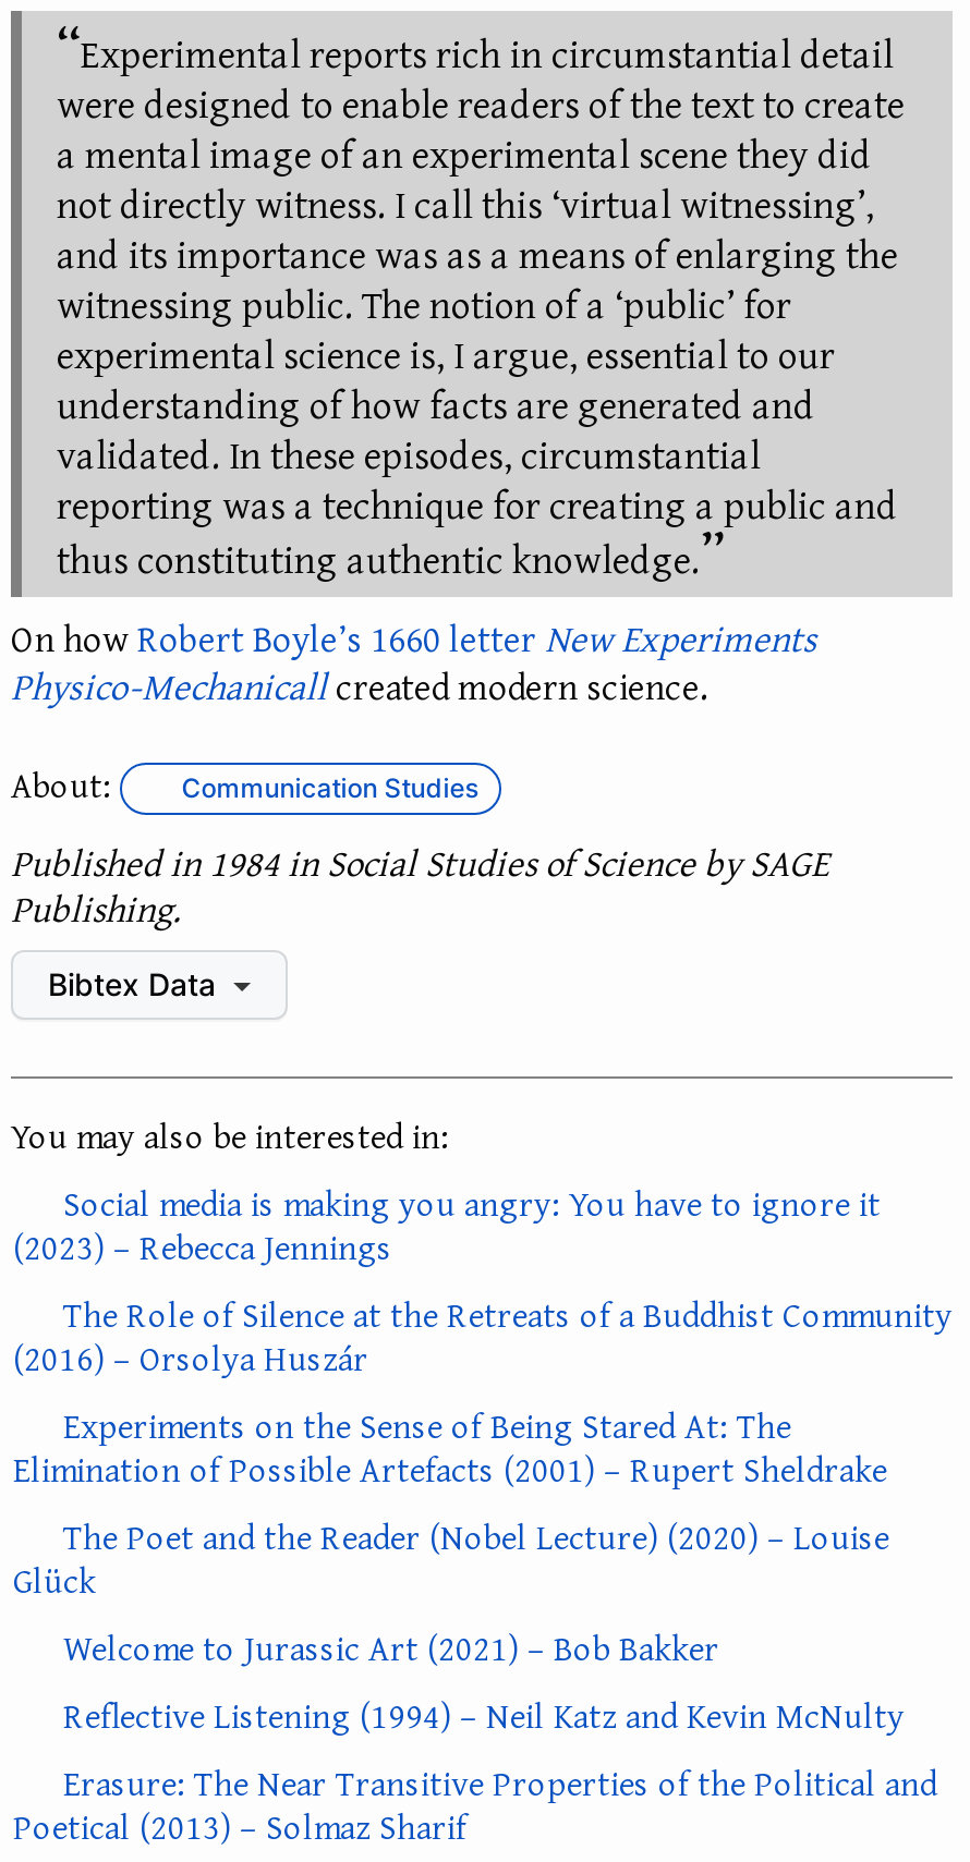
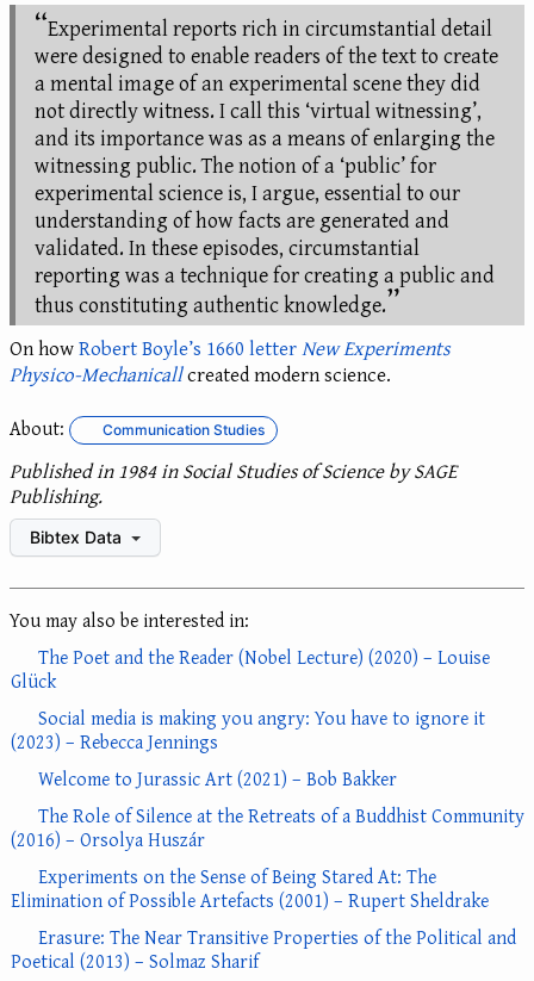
moved down: Social media is making you angry: You have to ignore it | (2023) – Rebecca Jennings

moved down: The Role of Silence at the Retreats of a Buddhist Community | (2016) – Orsolya Huszár | Experiments on the Sense of Being Stared At: The | Elimination of Possible Artefacts (2001) – Rupert Sheldrake

moved up: The Poet and the Reader (Nobel Lecture) (2020) – Louise | Glück

moved up: Welcome to Jurassic Art (2021) – Bob Bakker

- Reflective Listening (1994) – Neil Katz and Kevin McNulty
